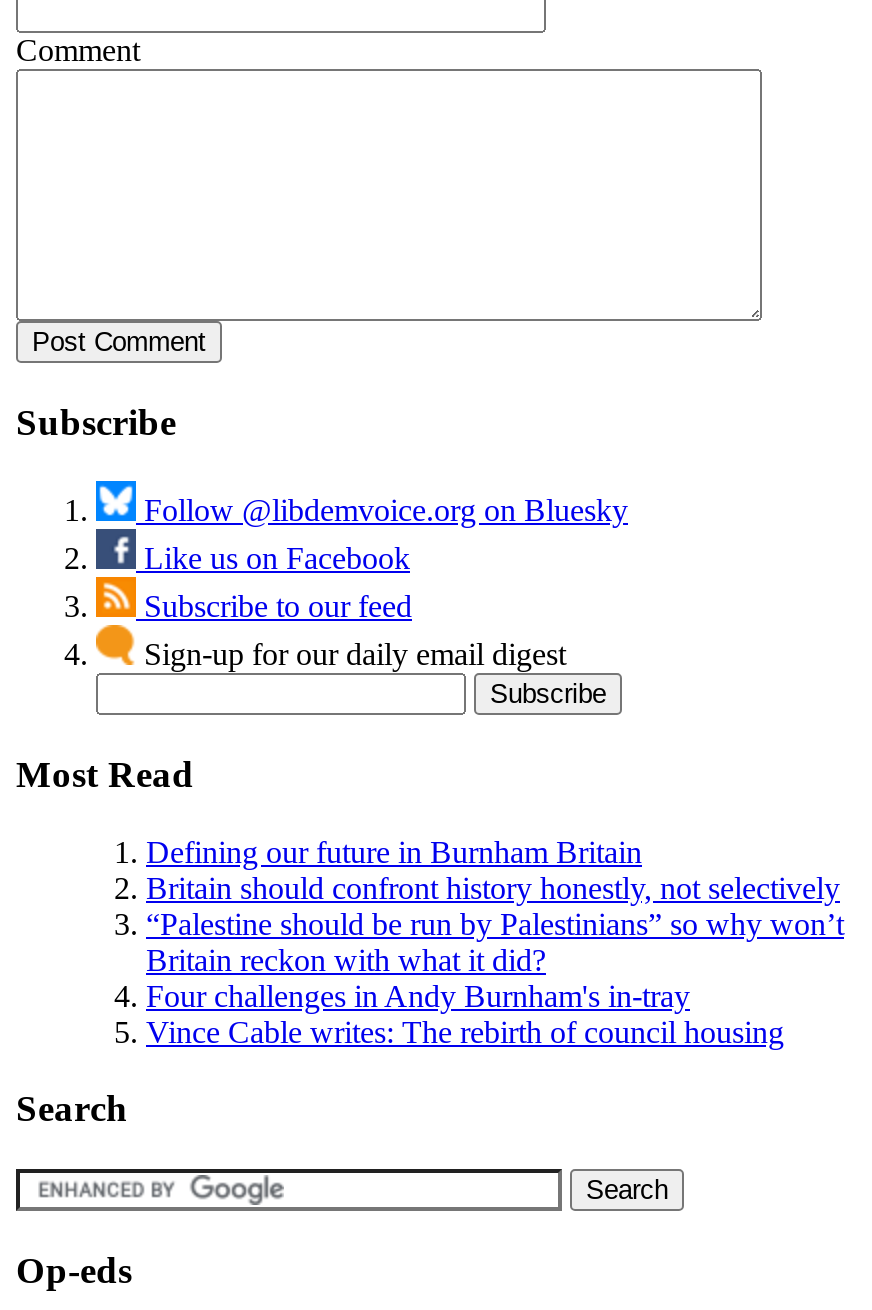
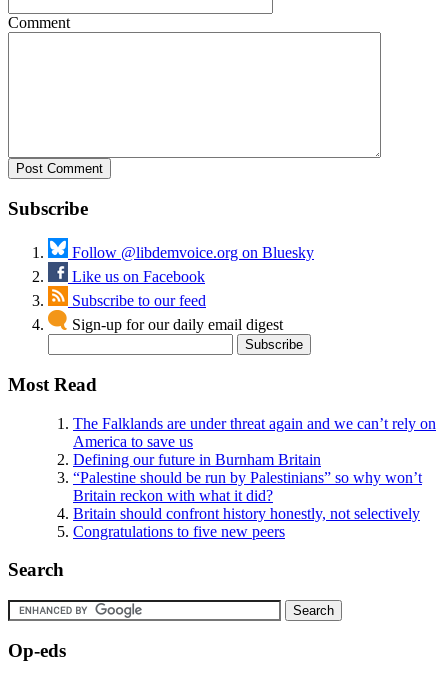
+ The Falklands are under threat again and we can’t rely on
+ America to save us

moved down: Defining our future in Burnham Britain

moved down: Britain should confront history honestly, not selectively

- Four challenges in Andy Burnham's in-tray
- Vince Cable writes: The rebirth of council housing
+ Congratulations to five new peers
